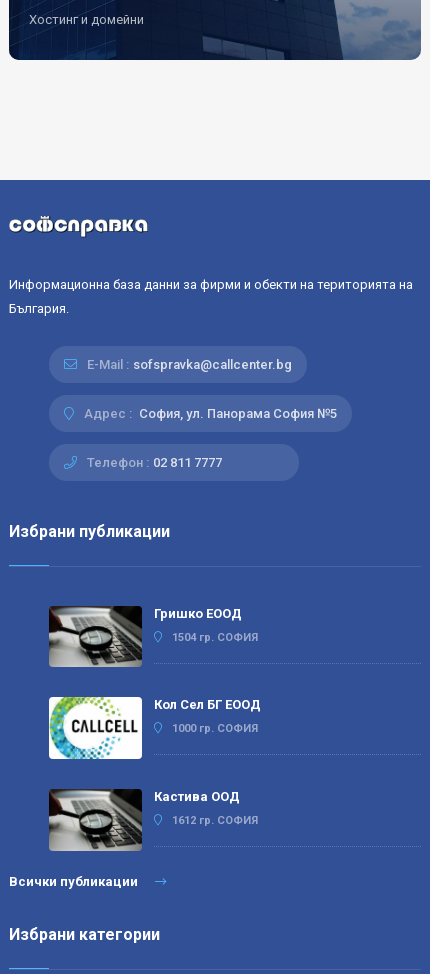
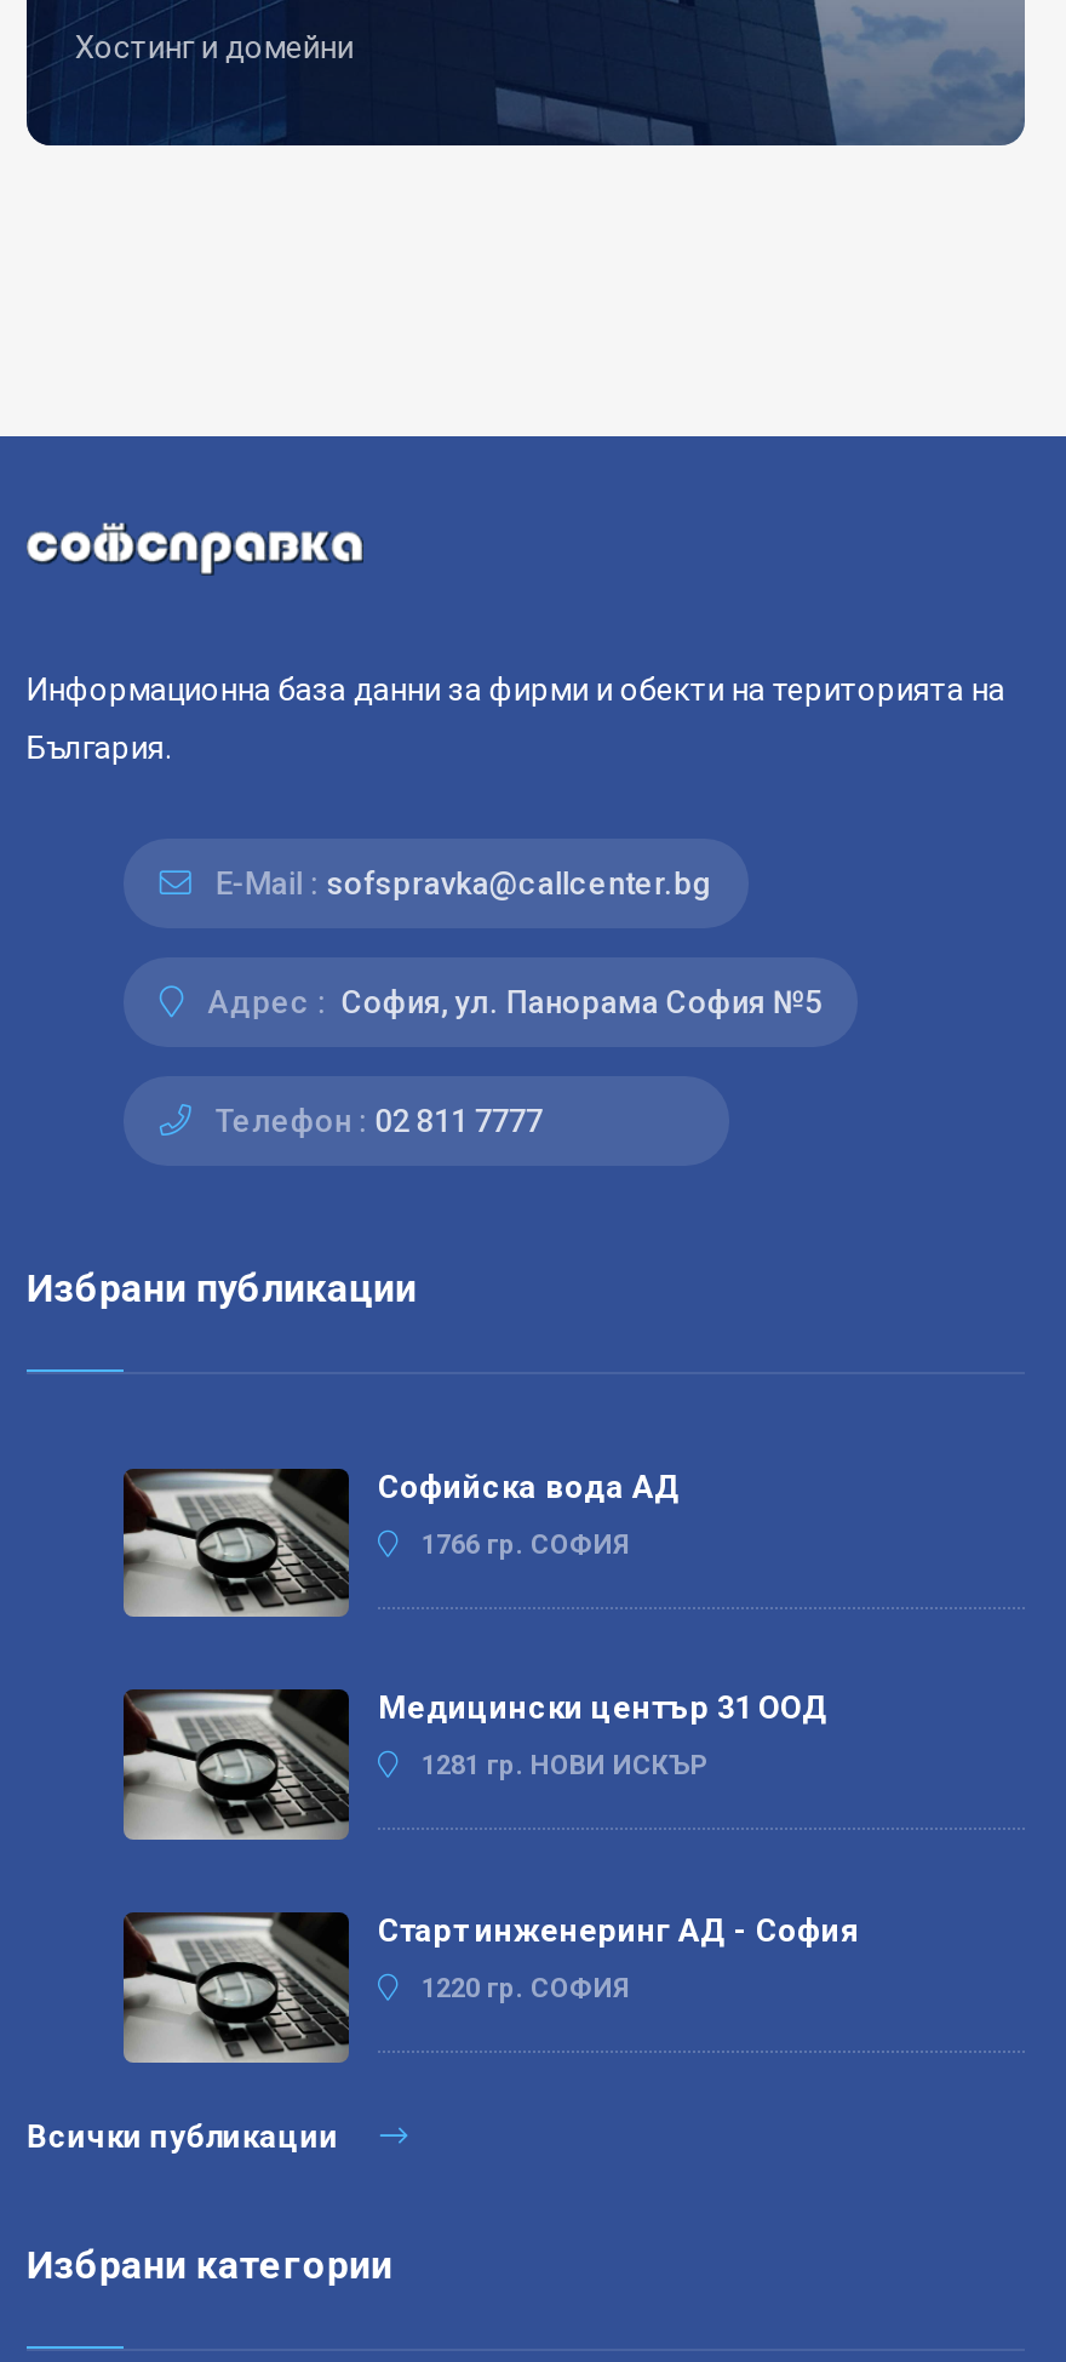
- Гришко ЕООД
+ Софийска вода АД

- 1504 гр. СОФИЯ
+ 1766 гр. СОФИЯ

- [image]
- Кол Сел БГ ЕООД
+ [image]
+ Медицински център 31 ООД

- 1000 гр. СОФИЯ
+ 1281 гр. НОВИ ИСКЪР

- Кастива ООД
+ Старт инженеринг АД - София

- 1612 гр. СОФИЯ
+ 1220 гр. СОФИЯ
